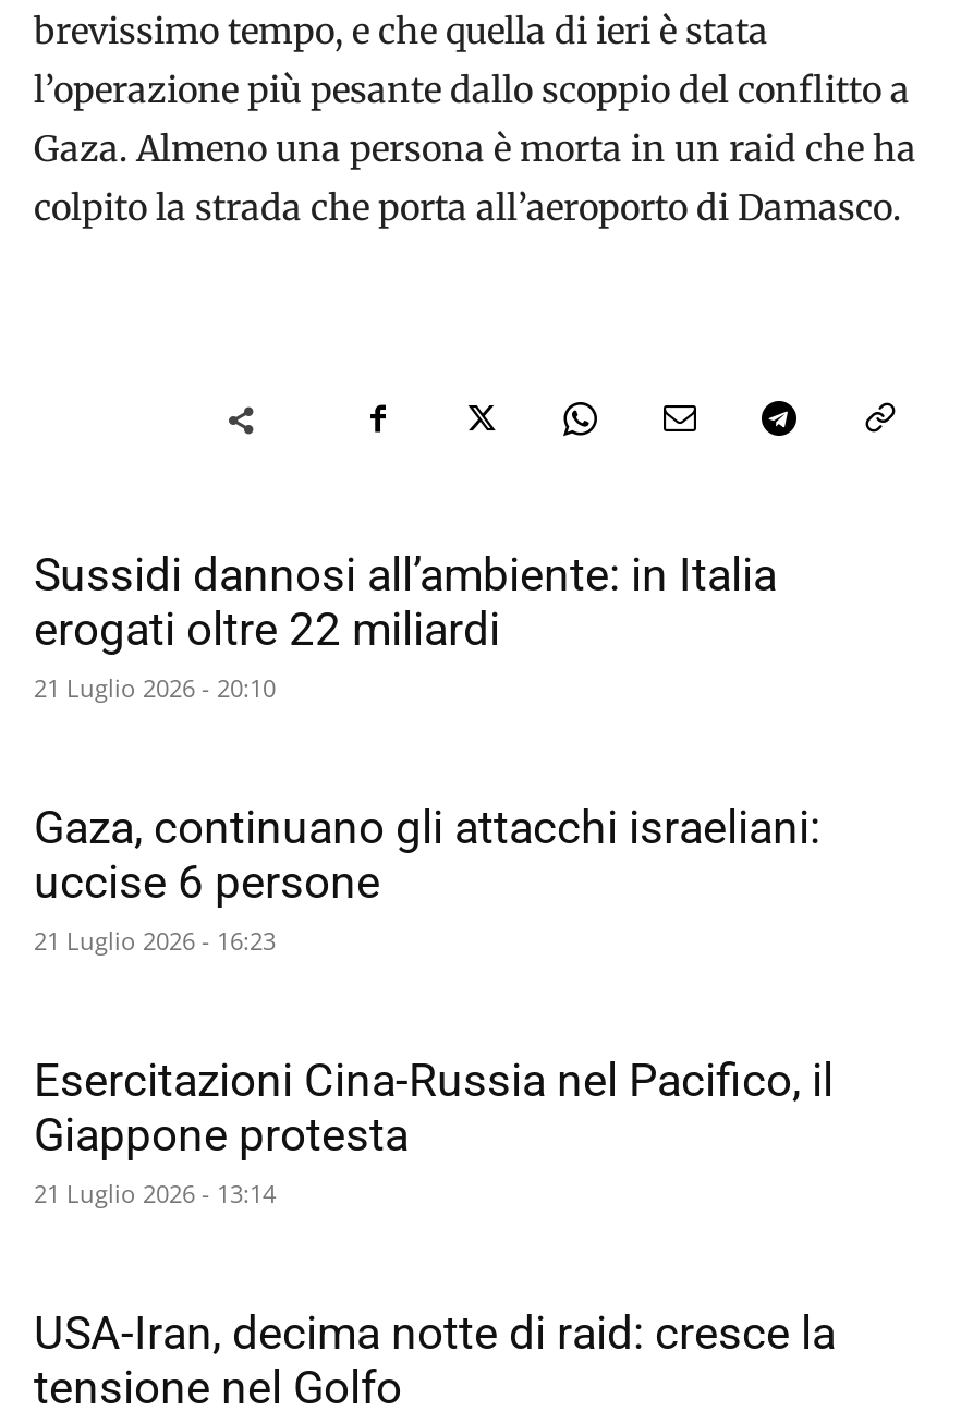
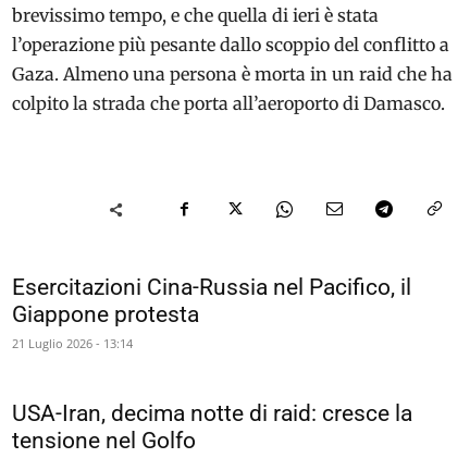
- Sussidi dannosi all’ambiente: in Italia
- erogati oltre 22 miliardi
- 21 Luglio 2026 - 20:10
- Gaza, continuano gli attacchi israeliani:
- uccise 6 persone
- 21 Luglio 2026 - 16:23
